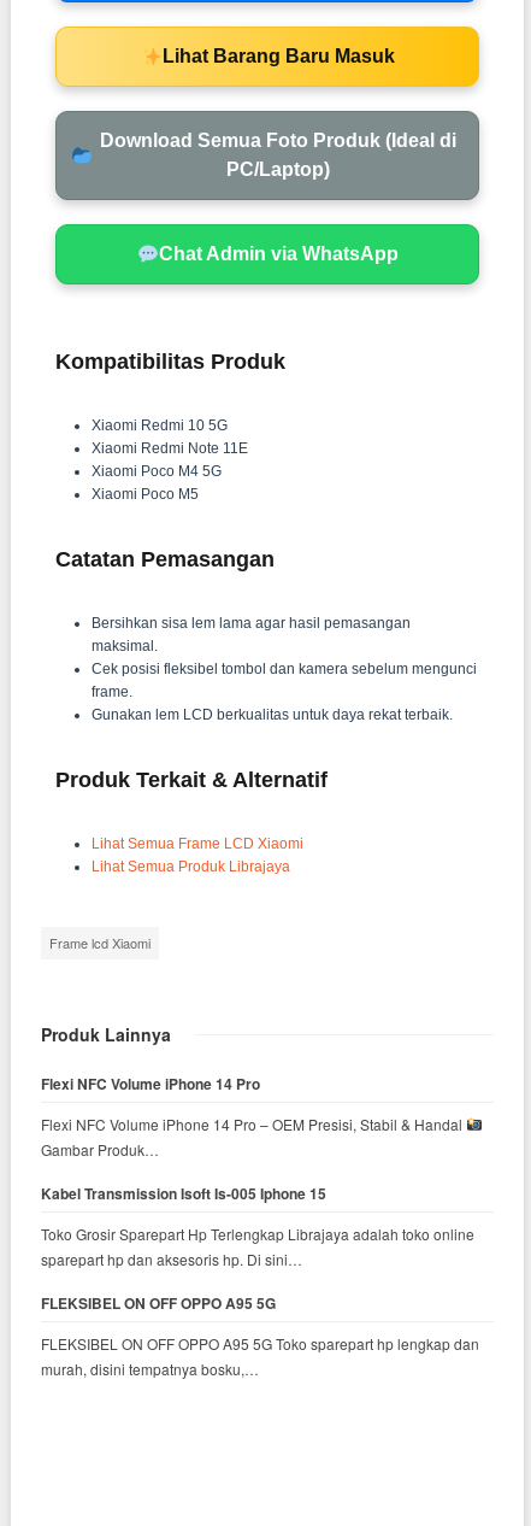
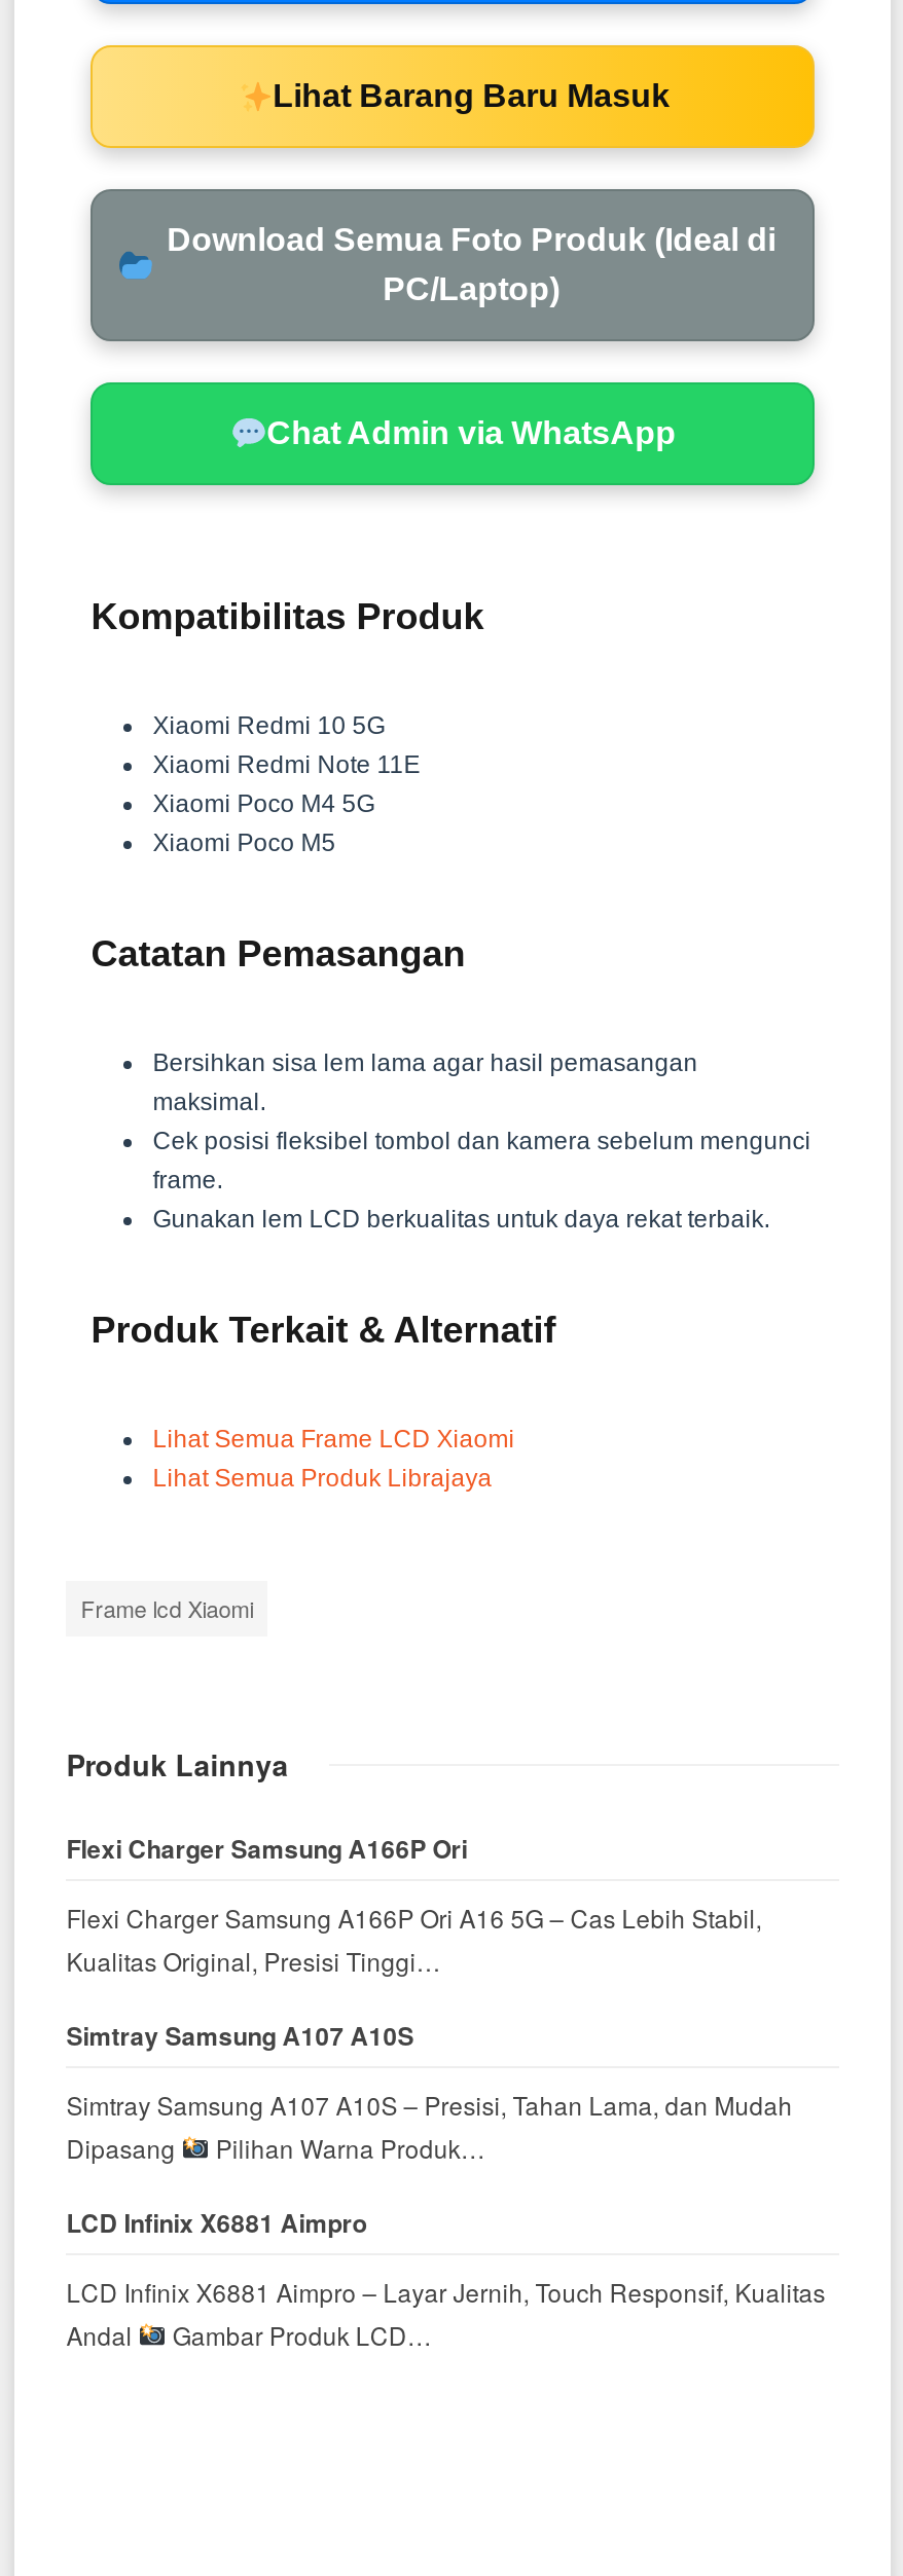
- Flexi NFC Volume iPhone 14 Pro
+ Flexi Charger Samsung A166P Ori

- Flexi NFC Volume iPhone 14 Pro – OEM Presisi, Stabil & Handal
- Gambar Produk…
+ Flexi Charger Samsung A166P Ori A16 5G – Cas Lebih Stabil,
+ Kualitas Original, Presisi Tinggi…

- Kabel Transmission Isoft Is-005 Iphone 15
+ Simtray Samsung A107 A10S

- Toko Grosir Sparepart Hp Terlengkap Librajaya adalah toko online
- sparepart hp dan aksesoris hp. Di sini…
+ Simtray Samsung A107 A10S – Presisi, Tahan Lama, dan Mudah
+ Dipasang
+ Pilihan Warna Produk…

- FLEKSIBEL ON OFF OPPO A95 5G
+ LCD Infinix X6881 Aimpro

- FLEKSIBEL ON OFF OPPO A95 5G Toko sparepart hp lengkap dan
- murah, disini tempatnya bosku,…
+ LCD Infinix X6881 Aimpro – Layar Jernih, Touch Responsif, Kualitas
+ Andal
+ Gambar Produk LCD…
